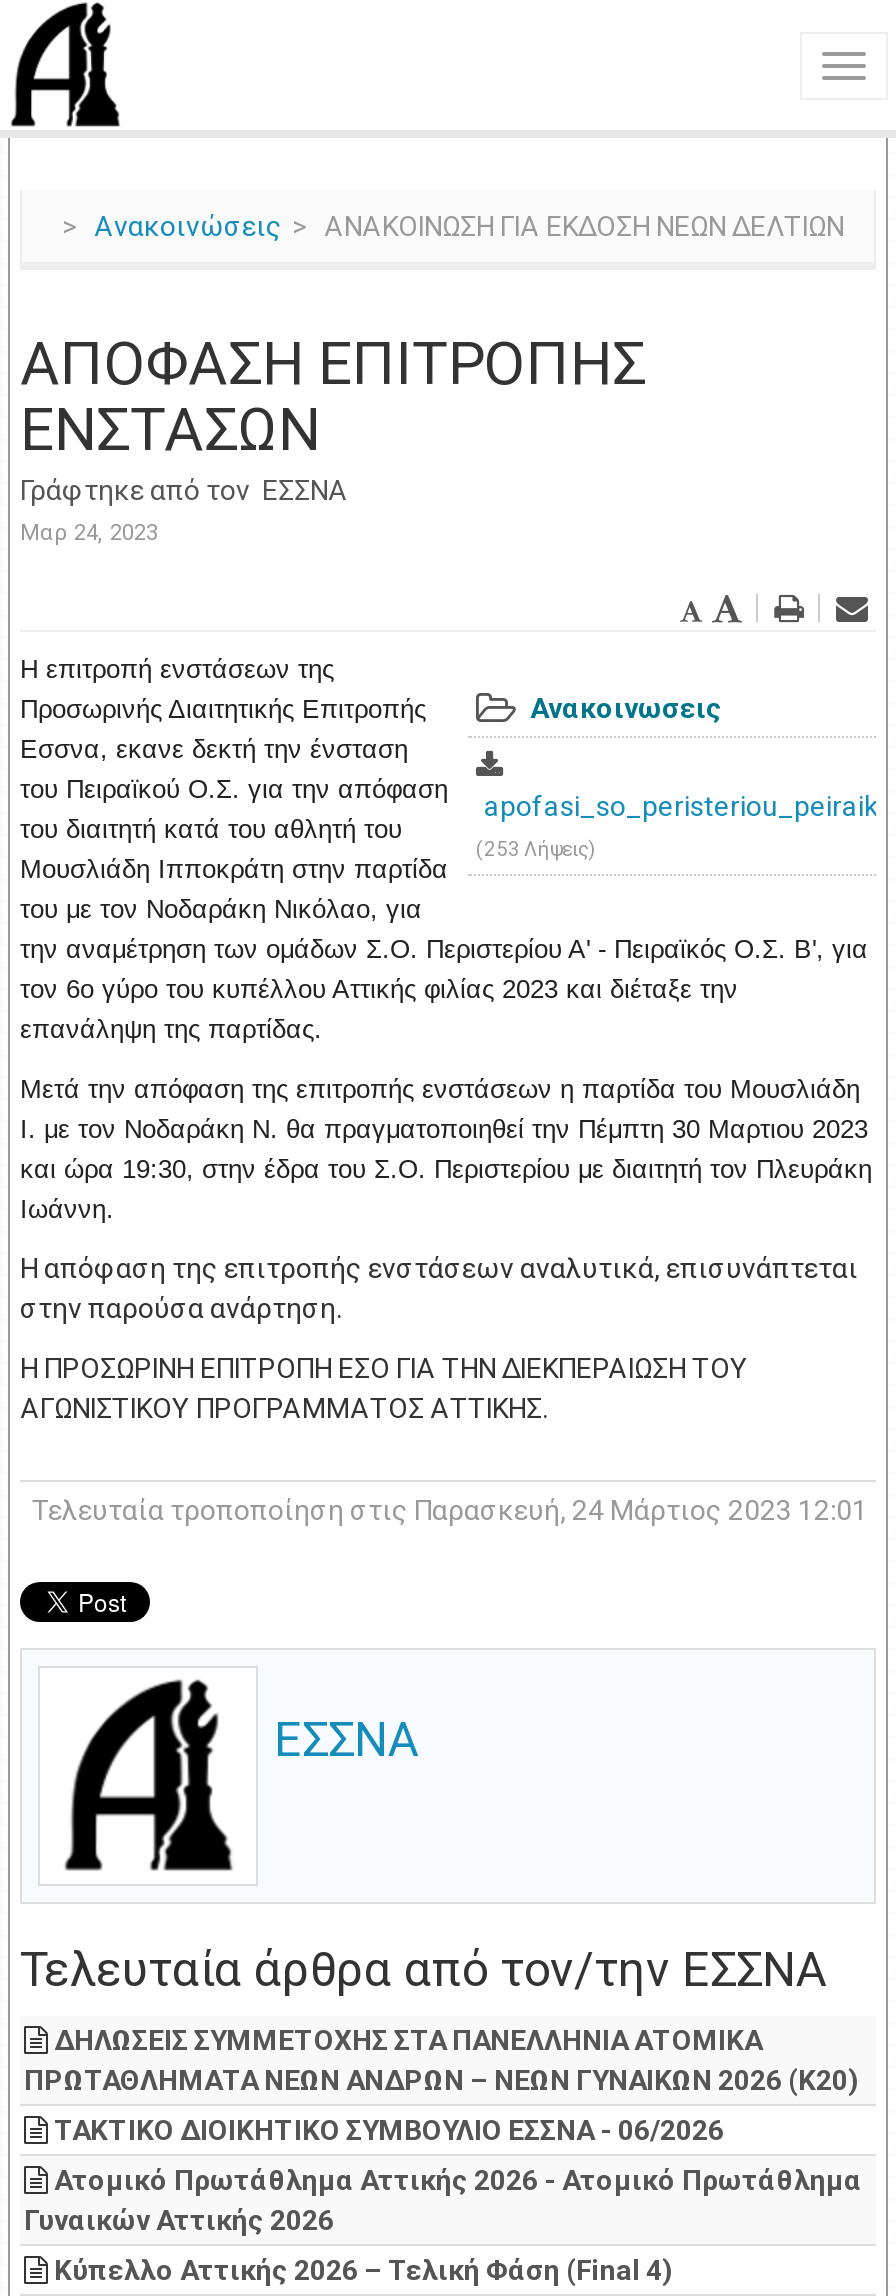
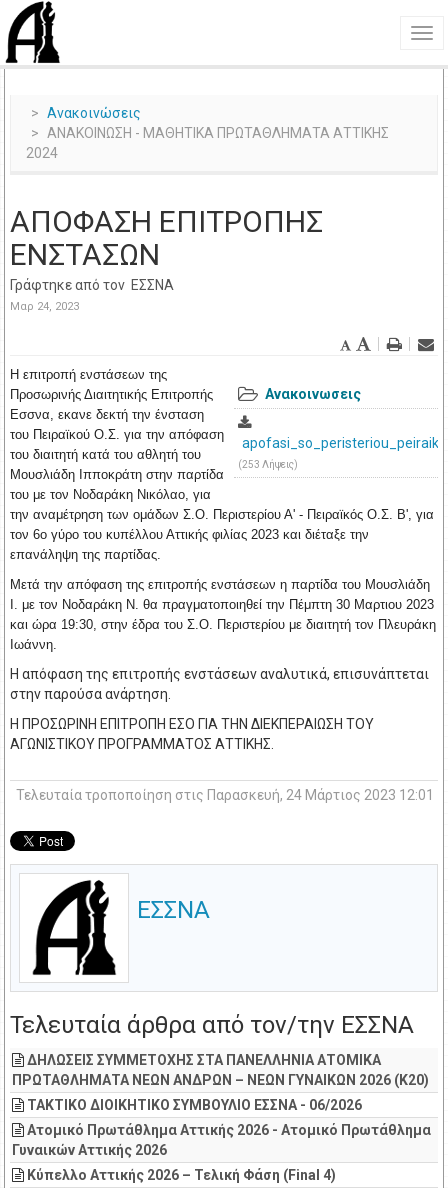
- ΑΝΑΚΟΙΝΩΣΗ ΓΙΑ ΕΚΔΟΣΗ ΝΕΩΝ ΔΕΛΤΙΩΝ
+ ΑΝΑΚΟΙΝΩΣΗ - ΜΑΘΗΤΙΚΑ ΠΡΩΤΑΘΛΗΜΑΤΑ ΑΤΤΙΚΗΣ
+ 2024
